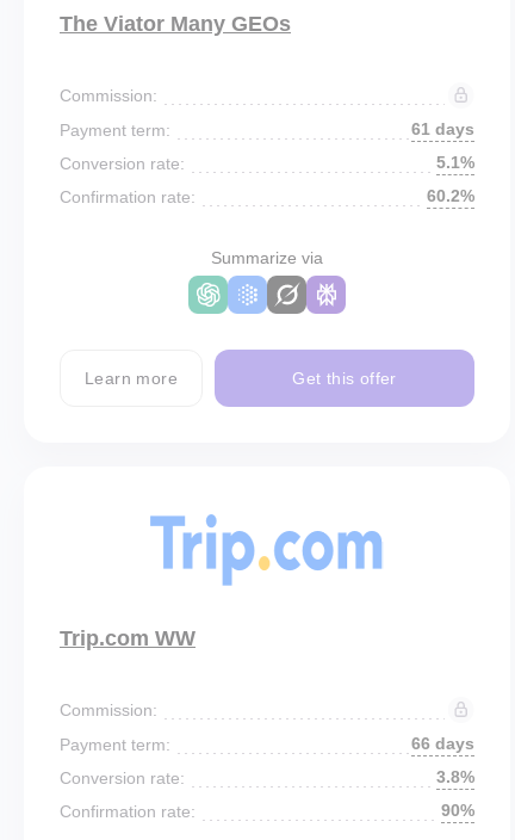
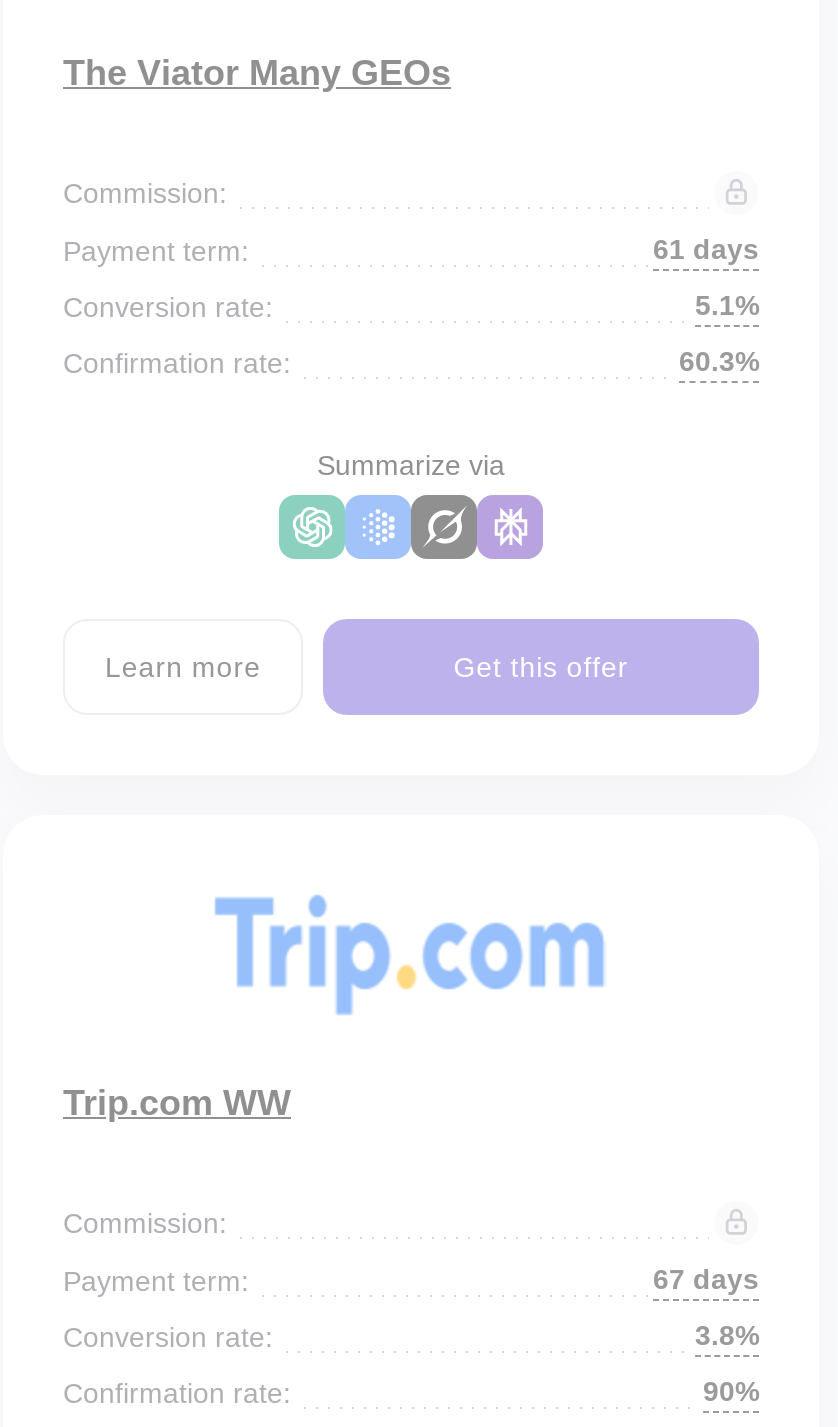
- 60.2%
+ 60.3%

- 66 days
+ 67 days
